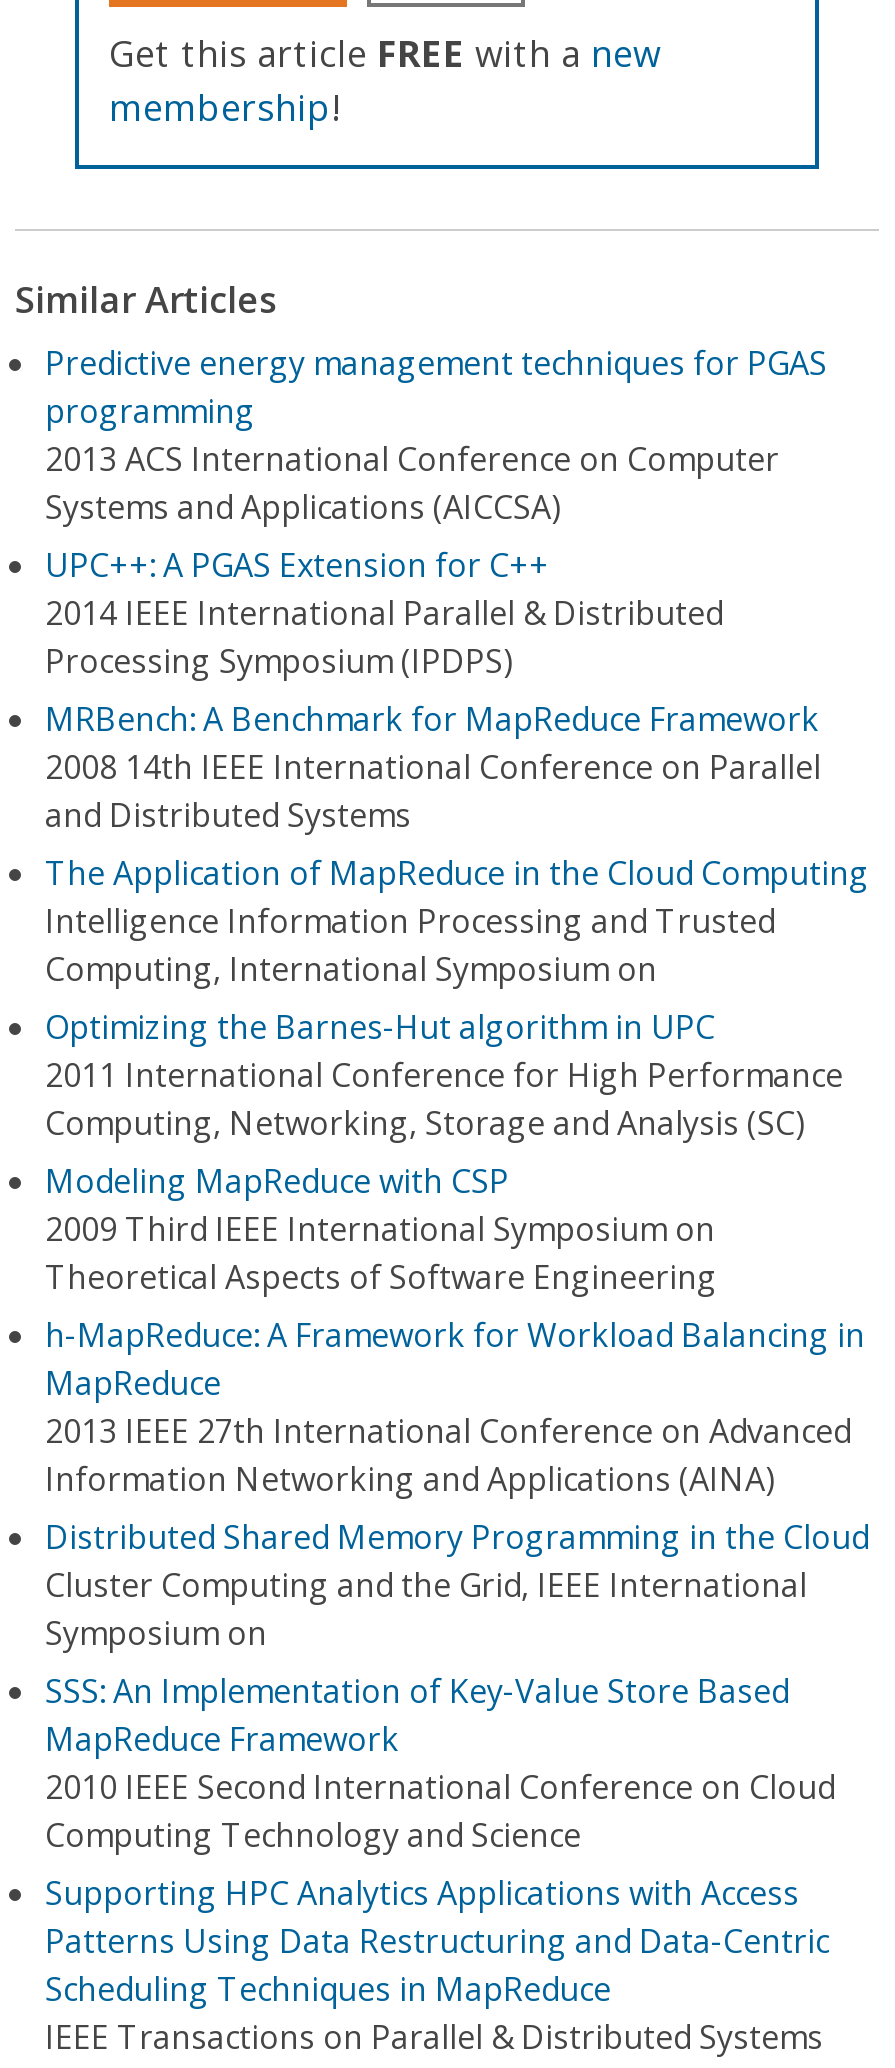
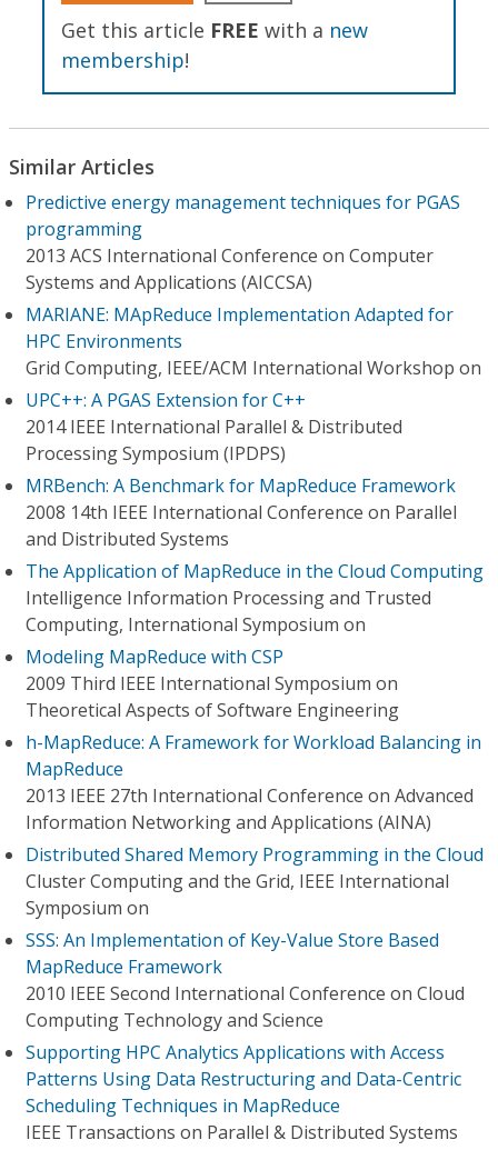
+ MARIANE: MApReduce Implementation Adapted for
+ HPC Environments
+ Grid Computing, IEEE/ACM International Workshop on

moved down: UPC++: A PGAS Extension for C++ | 2014 IEEE International Parallel & Distributed | Processing Symposium (IPDPS) | ... | Intelligence Information Processing and Trusted | Computing, International Symposium on

- Optimizing the Barnes-Hut algorithm in UPC
- 2011 International Conference for High Performance
- Computing, Networking, Storage and Analysis (SC)
